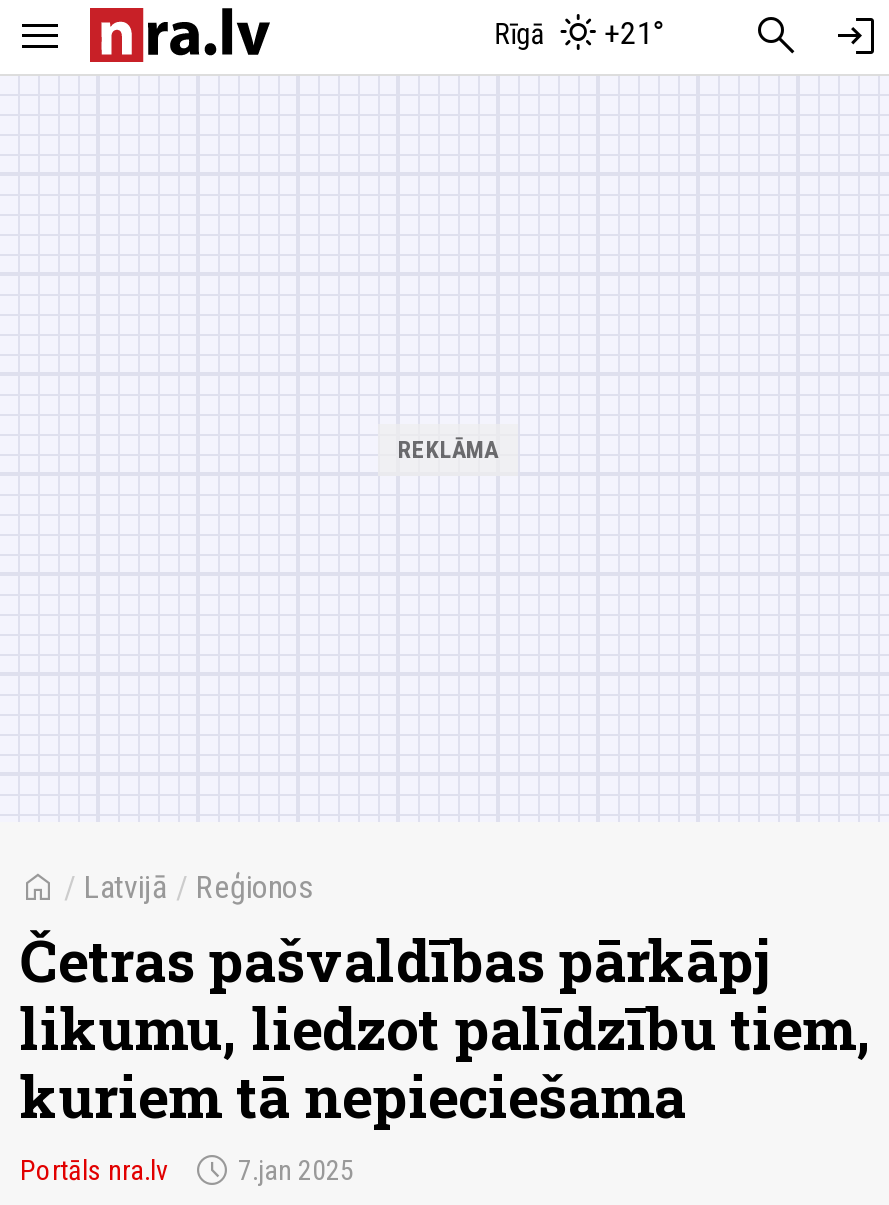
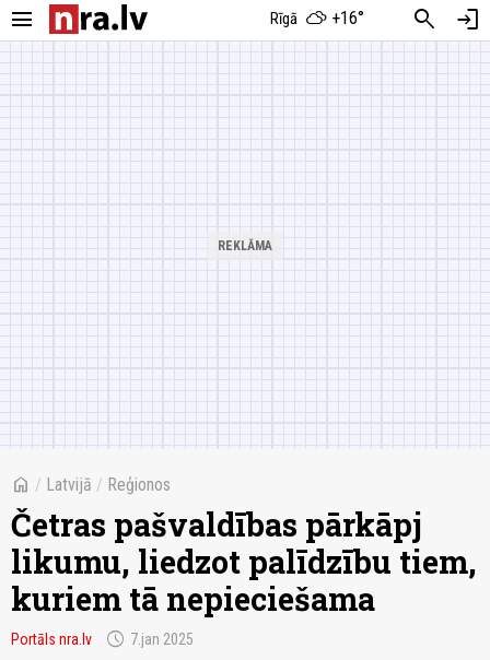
- Rīgā +21°
+ Rīgā +16°
